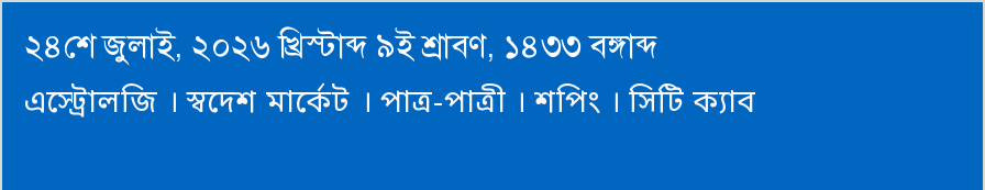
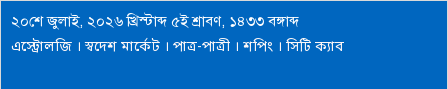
- ২৪শে জুলাই, ২০২৬ খ্রিস্টাব্দ ৯ই শ্রাবণ, ১৪৩৩ বঙ্গাব্দ
+ ২০শে জুলাই, ২০২৬ খ্রিস্টাব্দ ৫ই শ্রাবণ, ১৪৩৩ বঙ্গাব্দ
